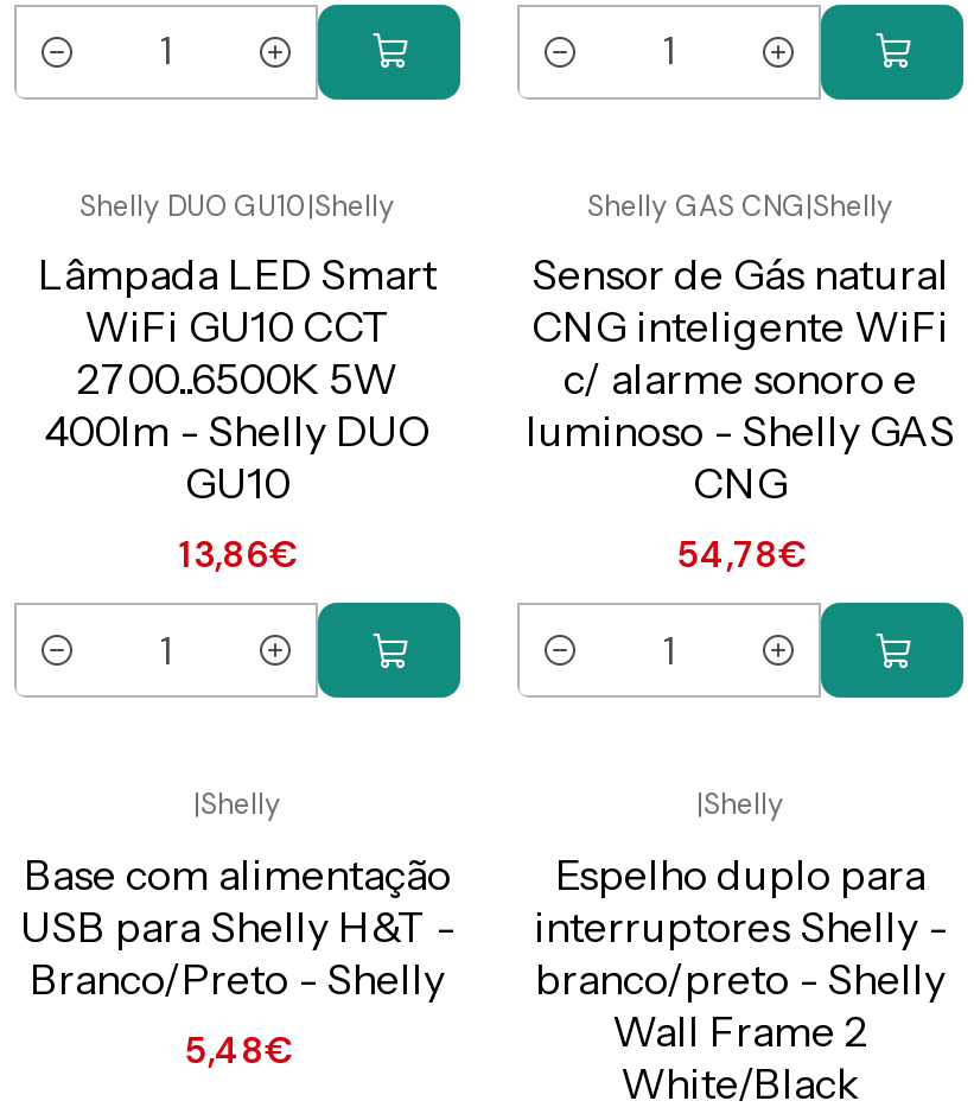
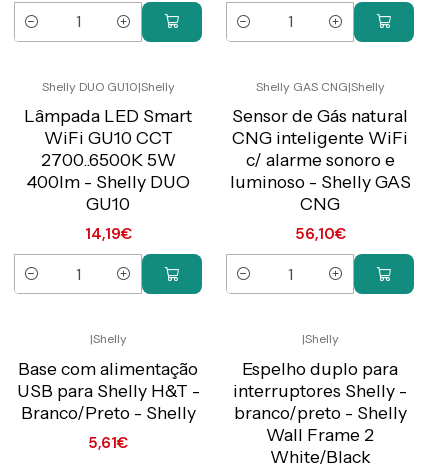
- 13,86€
+ 14,19€

- 54,78€
+ 56,10€

- 5,48€
+ 5,61€
